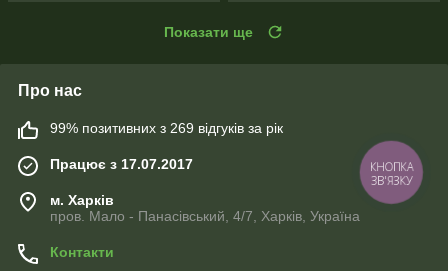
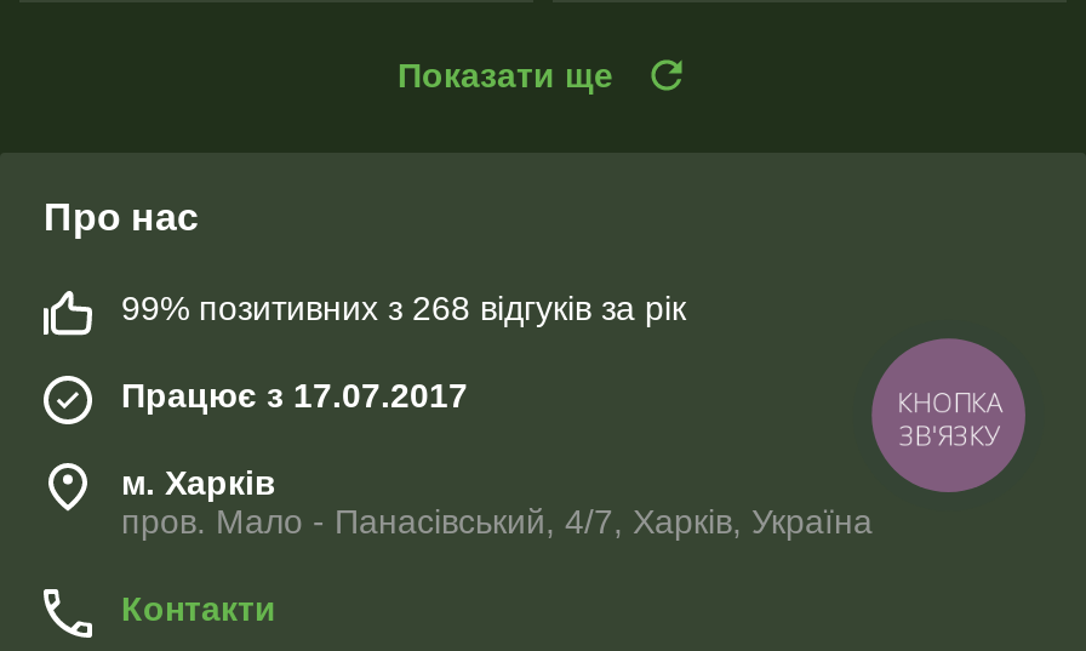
- 99% позитивних з 269 відгуків за рік
+ 99% позитивних з 268 відгуків за рік
